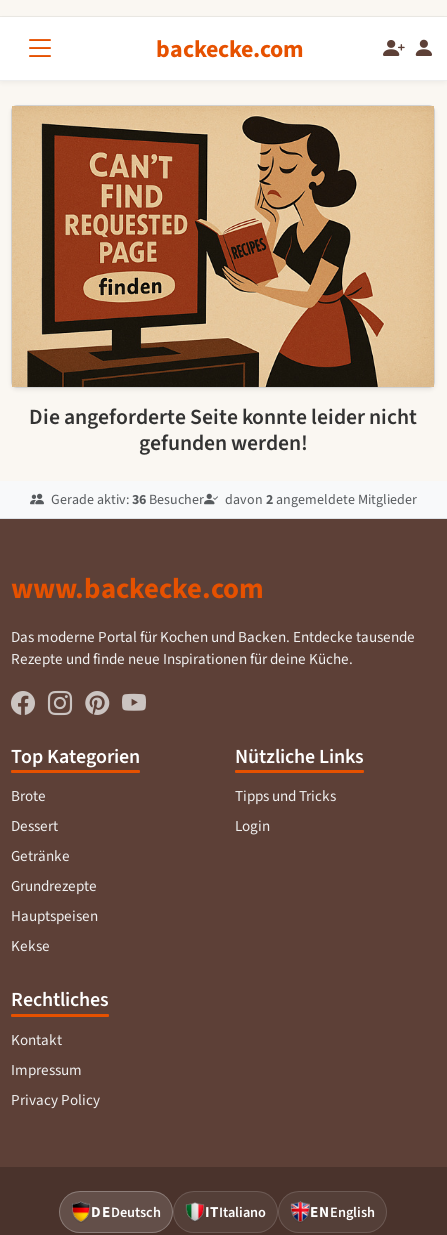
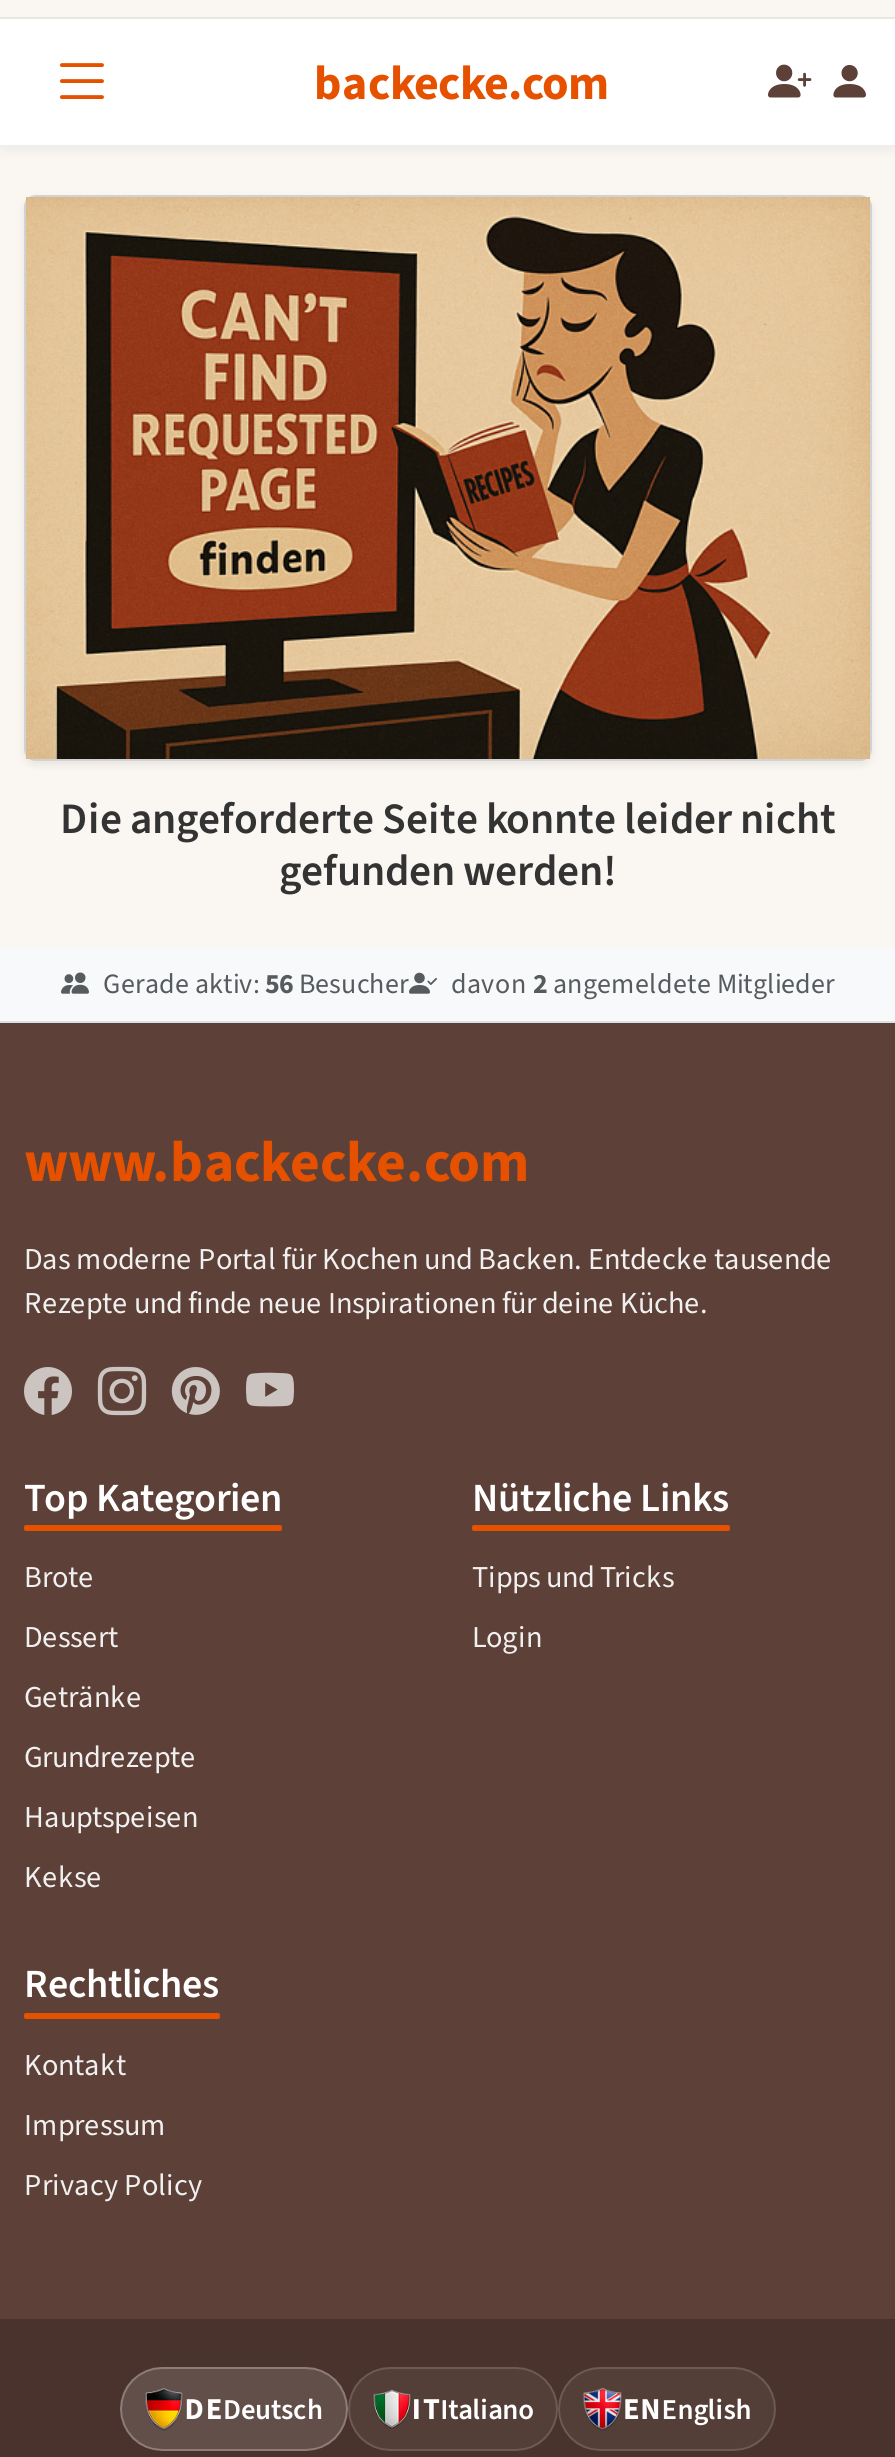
- Gerade aktiv: 36 Besucher
+ Gerade aktiv: 56 Besucher
